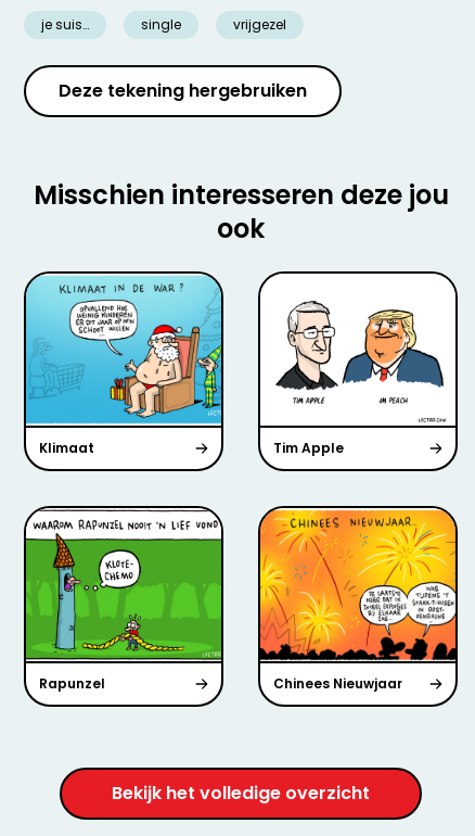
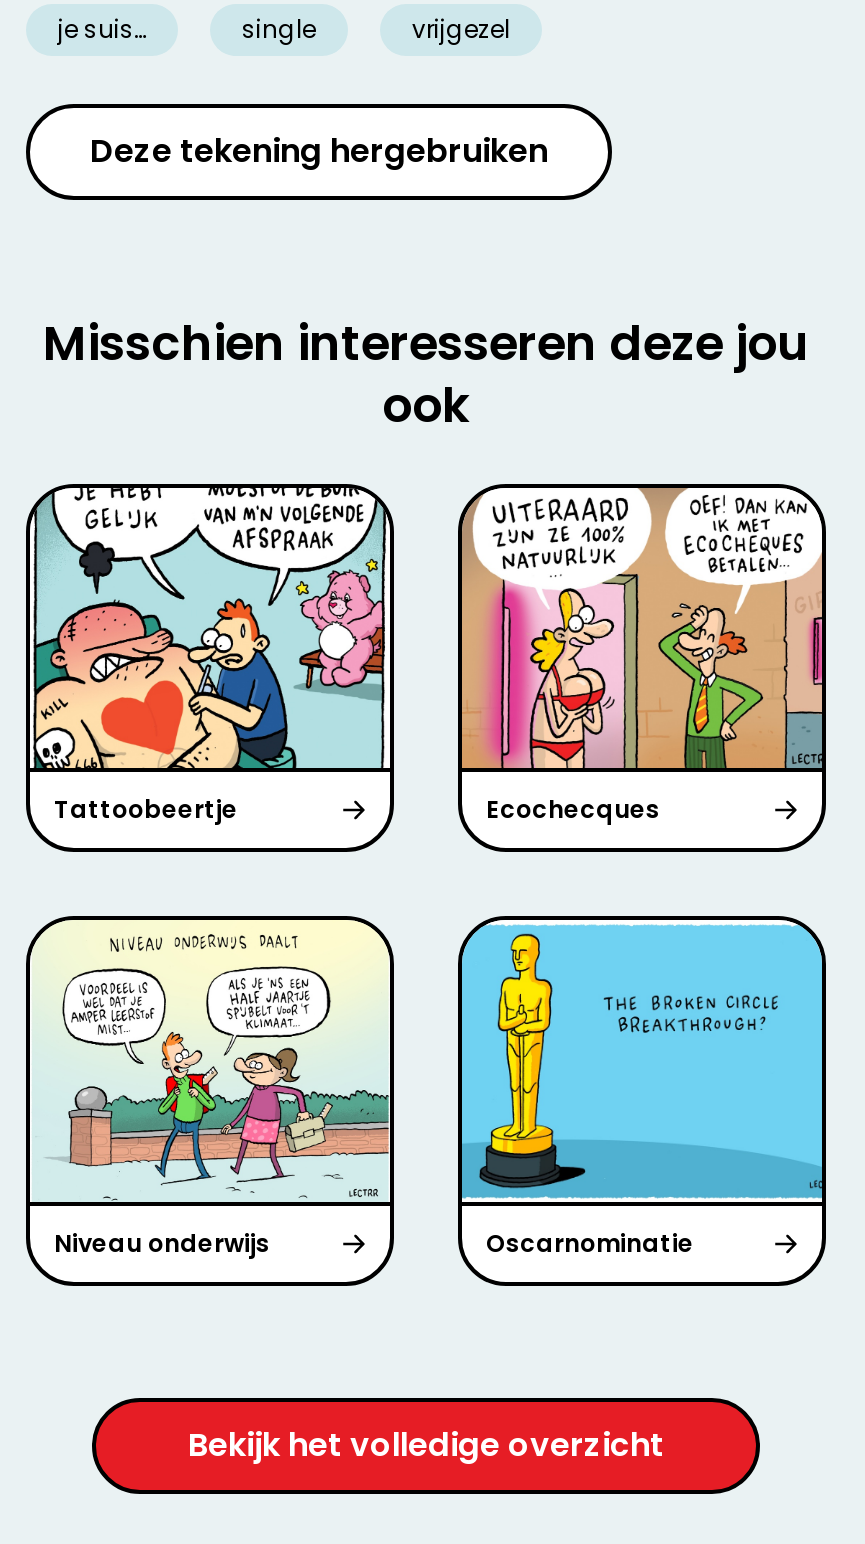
- [image]
- Klimaat
- Tim Apple
+ [image]
+ Tattoobeertje
+ Ecochecques

- [image]
+ [image]

- [image]
- Rapunzel
- Chinees Nieuwjaar
+ [image]
+ Niveau onderwijs
+ Oscarnominatie

- [image]
+ [image]
